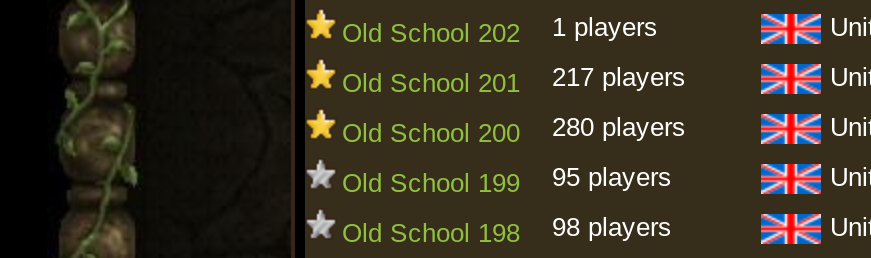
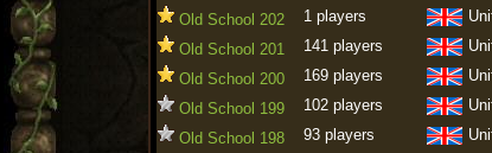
- Old School 201 217 players
+ Old School 201 141 players

- Old School 200 280 players
+ Old School 200 169 players

- Old School 199 95 players
+ Old School 199 102 players

- Old School 198 98 players
+ Old School 198 93 players
